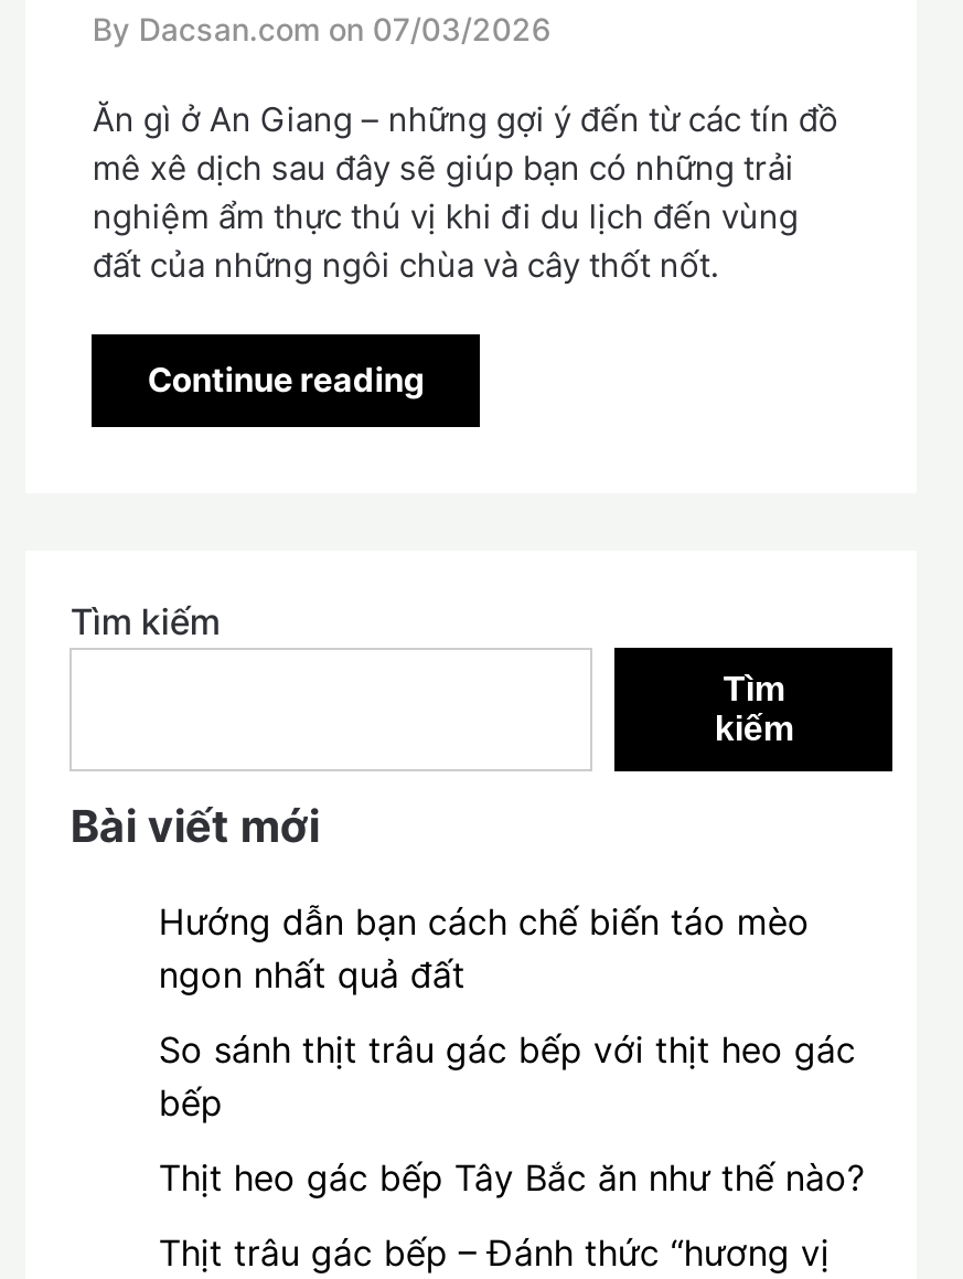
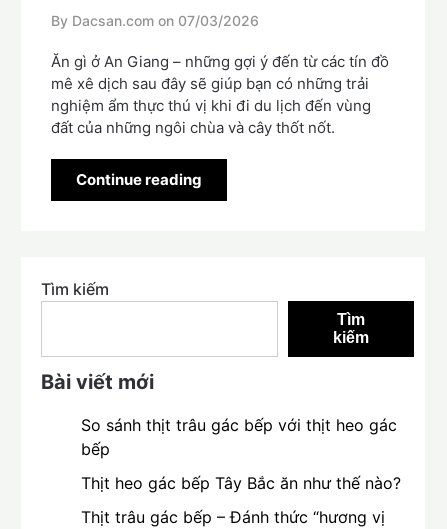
- Hướng dẫn bạn cách chế biến táo mèo
- ngon nhất quả đất
